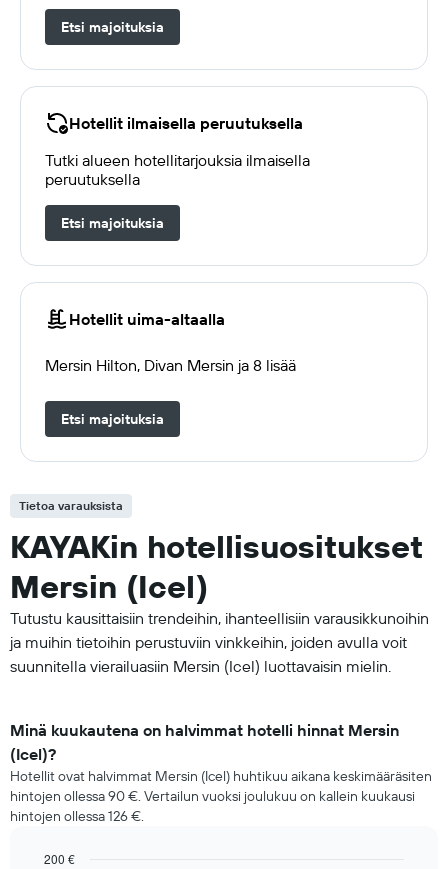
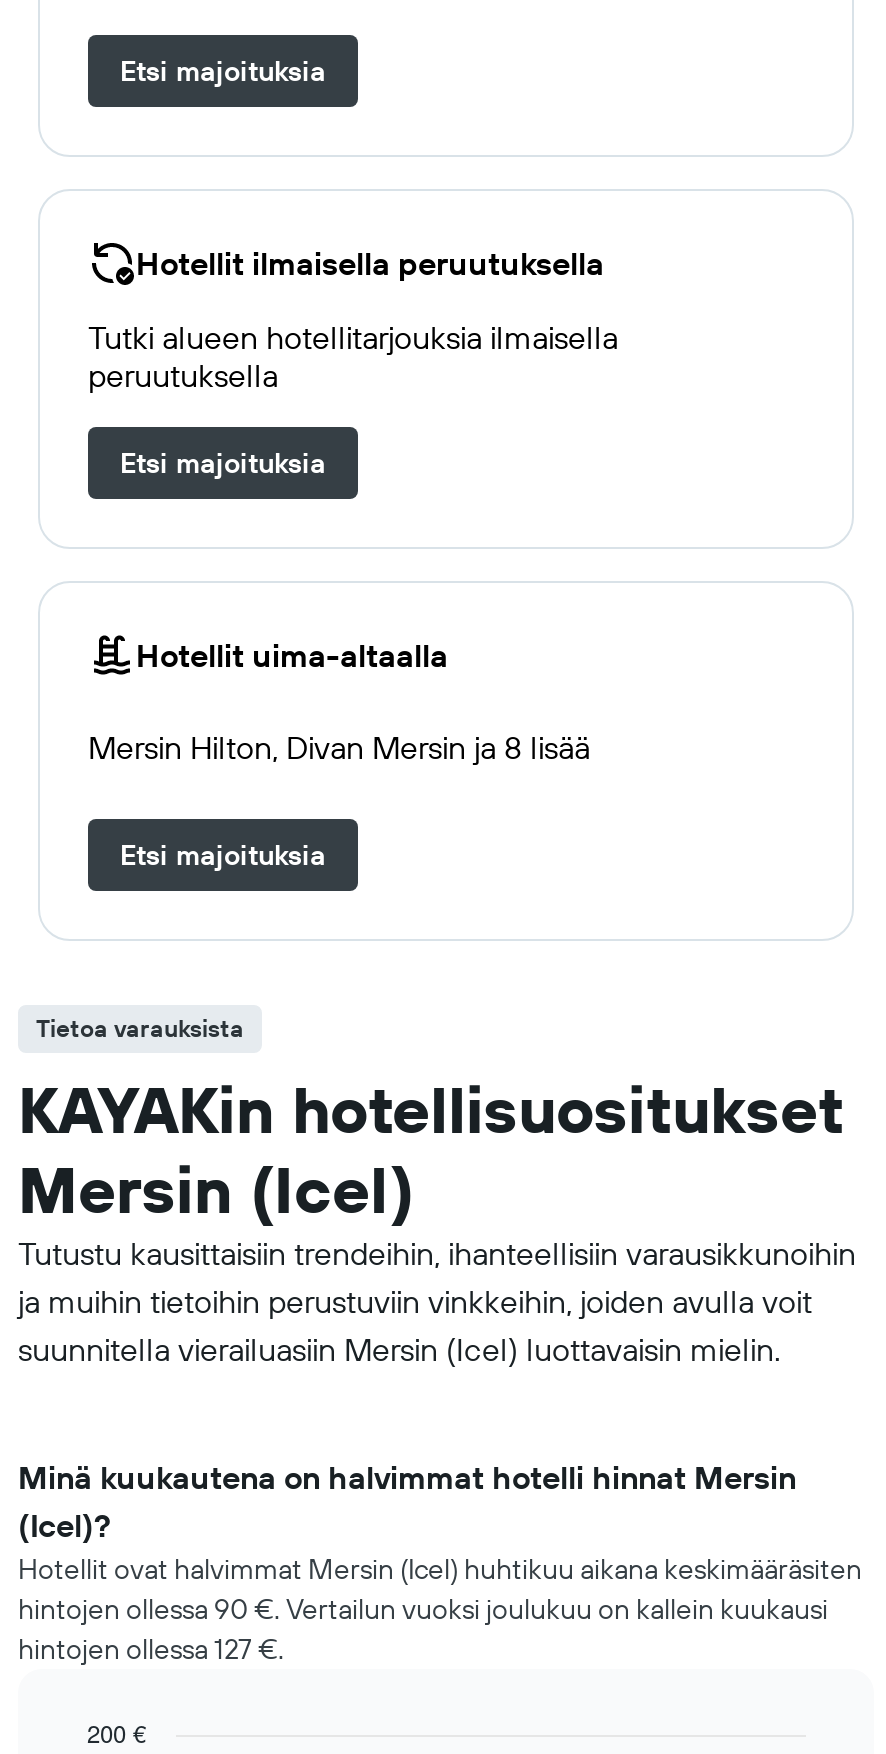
- hintojen ollessa 126 €.
+ hintojen ollessa 127 €.
